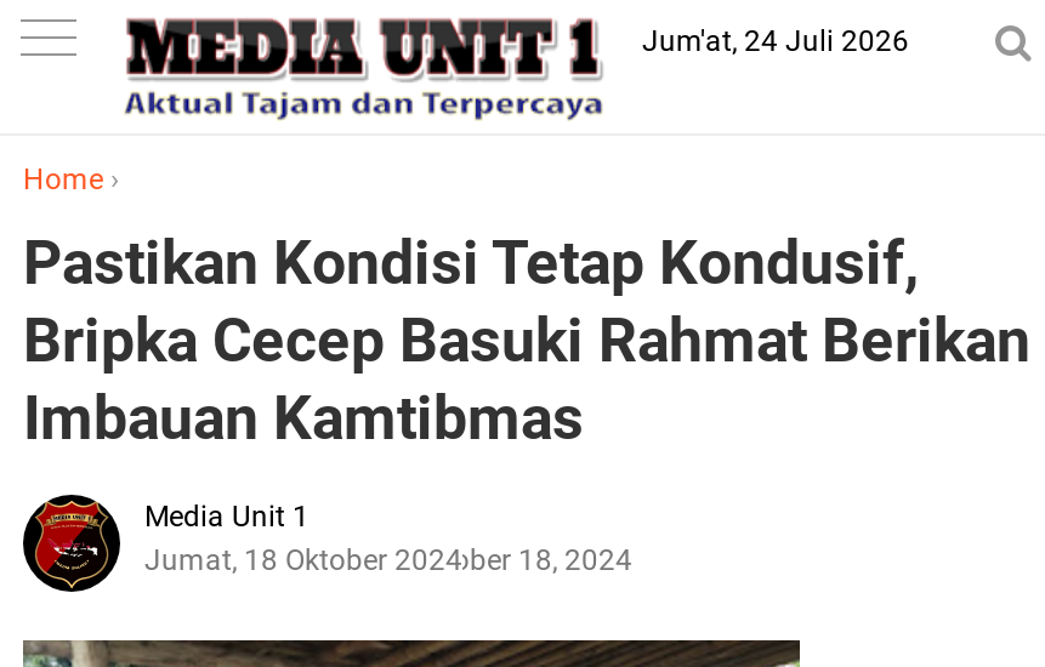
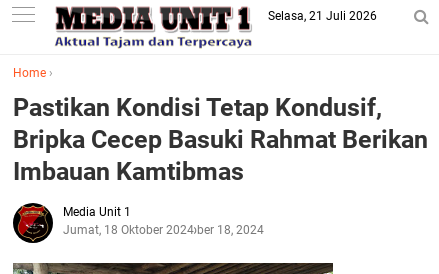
- Jum'at, 24 Juli 2026
+ Selasa, 21 Juli 2026
